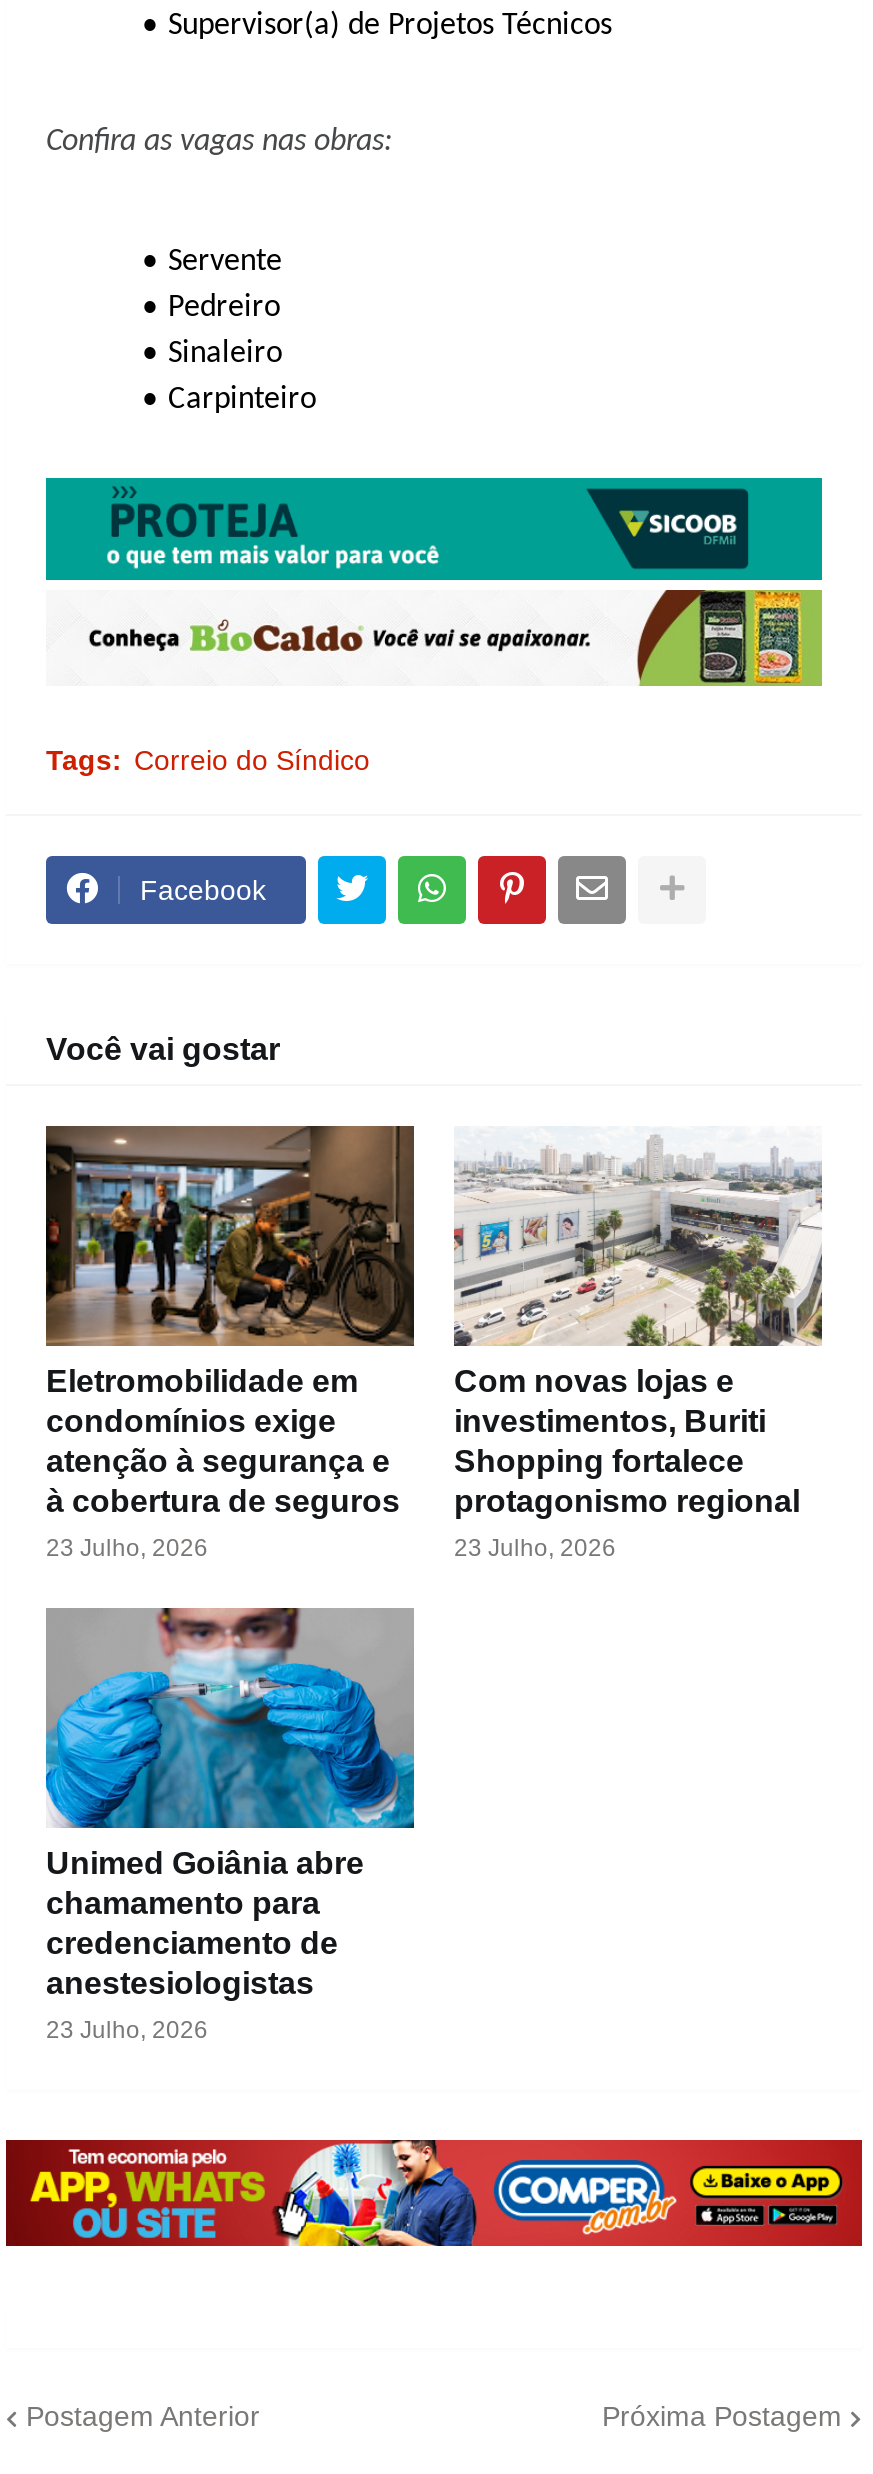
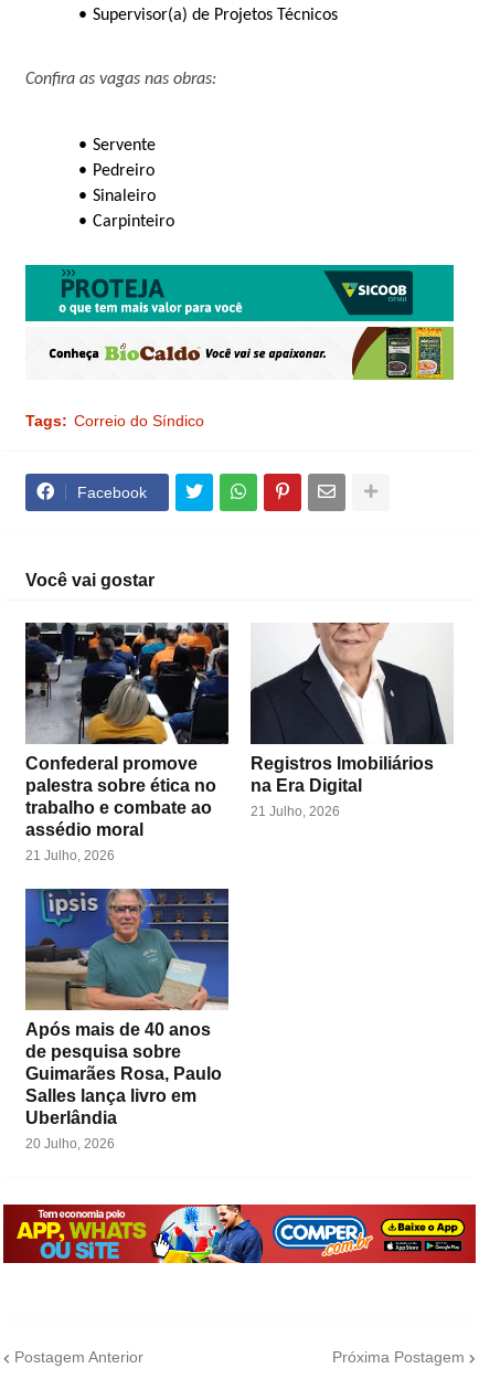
- [image]
- Eletromobilidade em
- condomínios exige
- atenção à segurança e
- à cobertura de seguros
+ [image]
+ Confederal promove
+ palestra sobre ética no
+ trabalho e combate ao
+ assédio moral

- [image]
- Com novas lojas e
- investimentos, Buriti
- Shopping fortalece
- protagonismo regional
+ [image]
+ Registros Imobiliários
+ na Era Digital

- 23 Julho, 2026
+ 21 Julho, 2026

- 23 Julho, 2026
+ 21 Julho, 2026

- [image]
- Unimed Goiânia abre
- chamamento para
- credenciamento de
- anestesiologistas
+ [image]
+ Após mais de 40 anos
+ de pesquisa sobre
+ Guimarães Rosa, Paulo
+ Salles lança livro em
+ Uberlândia

- 23 Julho, 2026
+ 20 Julho, 2026
